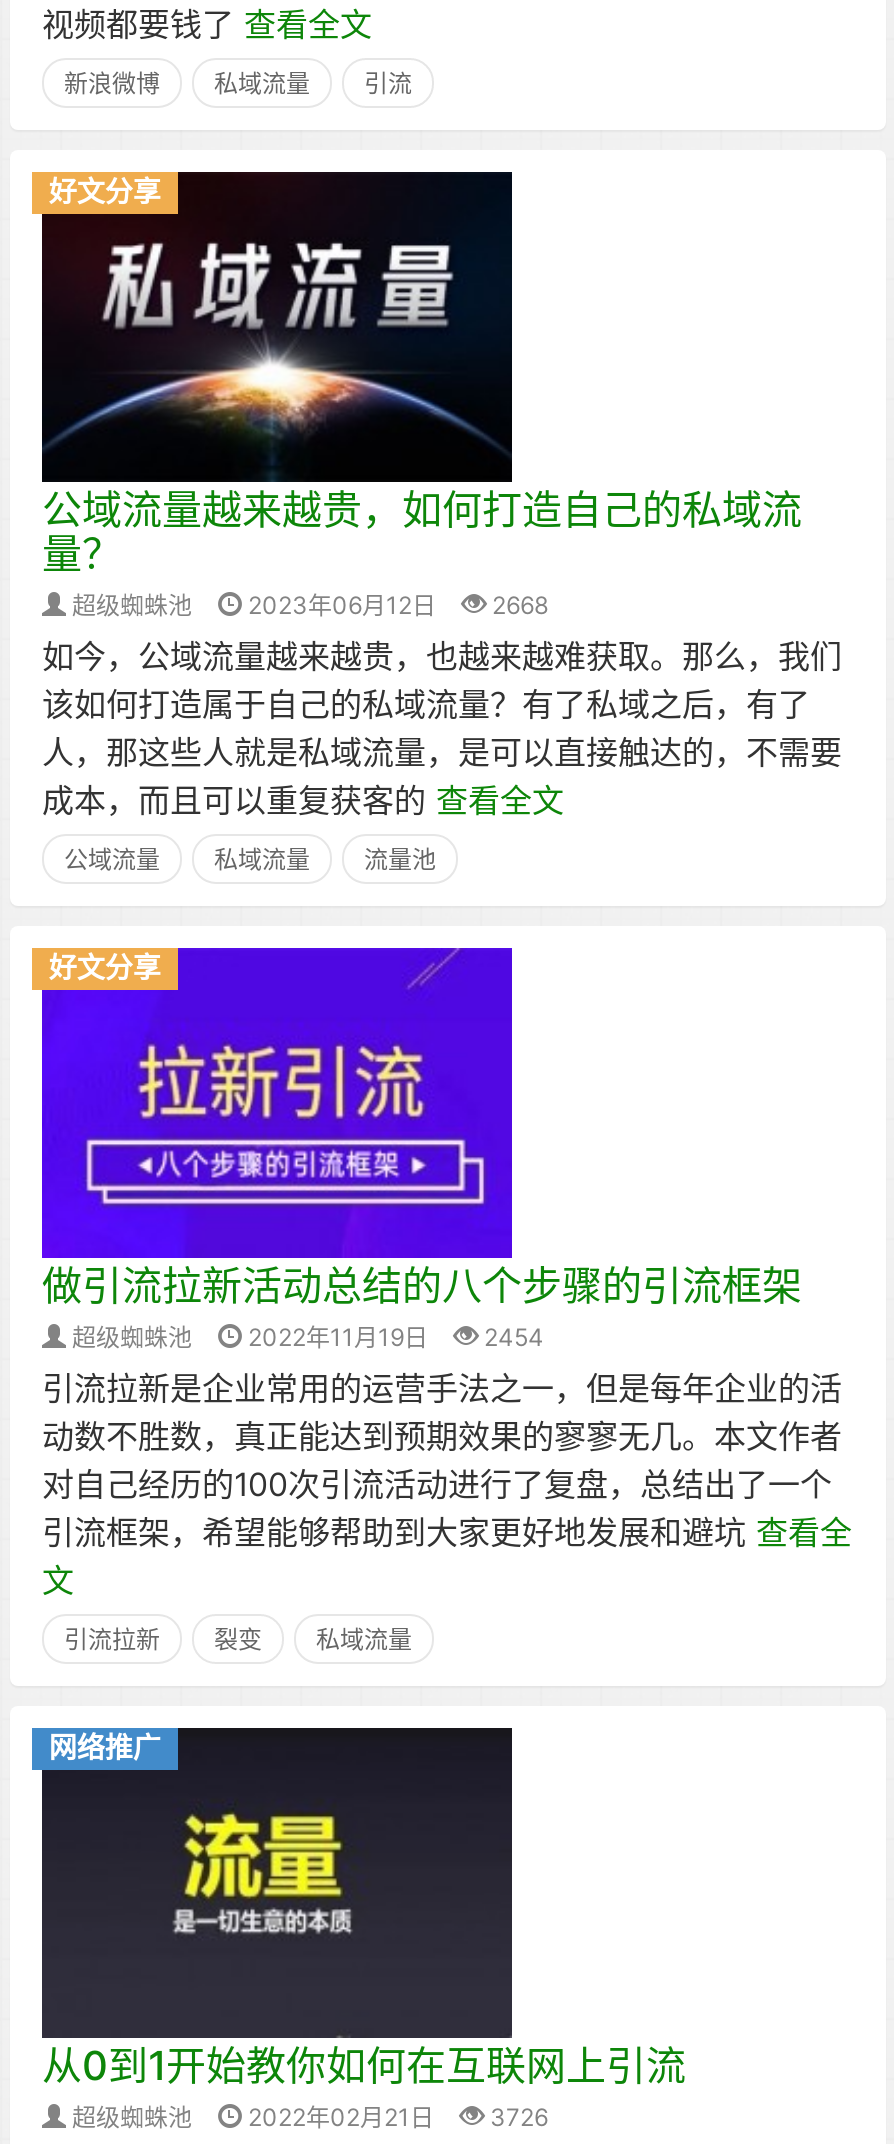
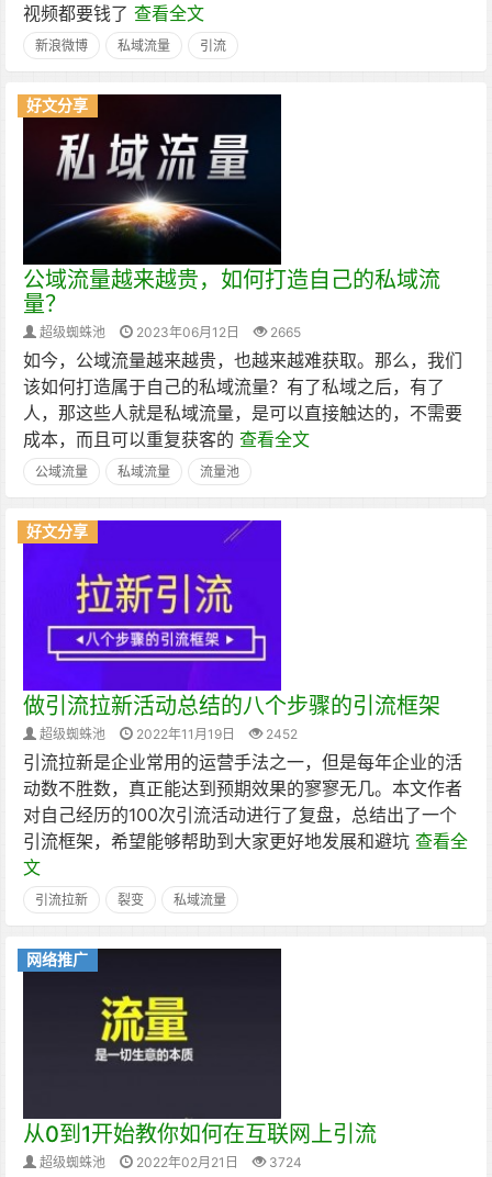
- 超级蜘蛛池 2023年06月12日 2668
+ 超级蜘蛛池 2023年06月12日 2665

- 超级蜘蛛池 2022年11月19日 2454
+ 超级蜘蛛池 2022年11月19日 2452

- 超级蜘蛛池 2022年02月21日 3726
+ 超级蜘蛛池 2022年02月21日 3724
